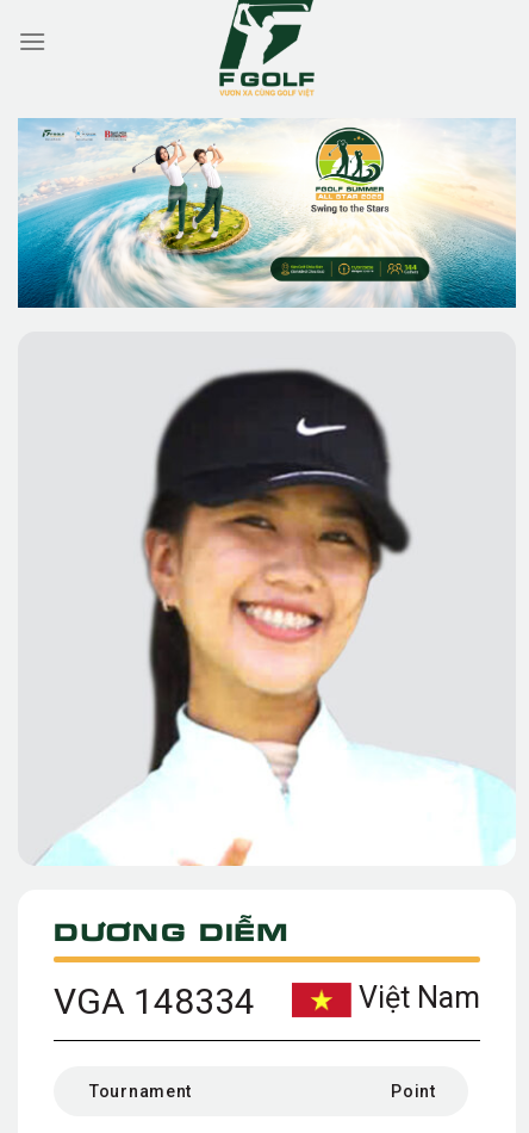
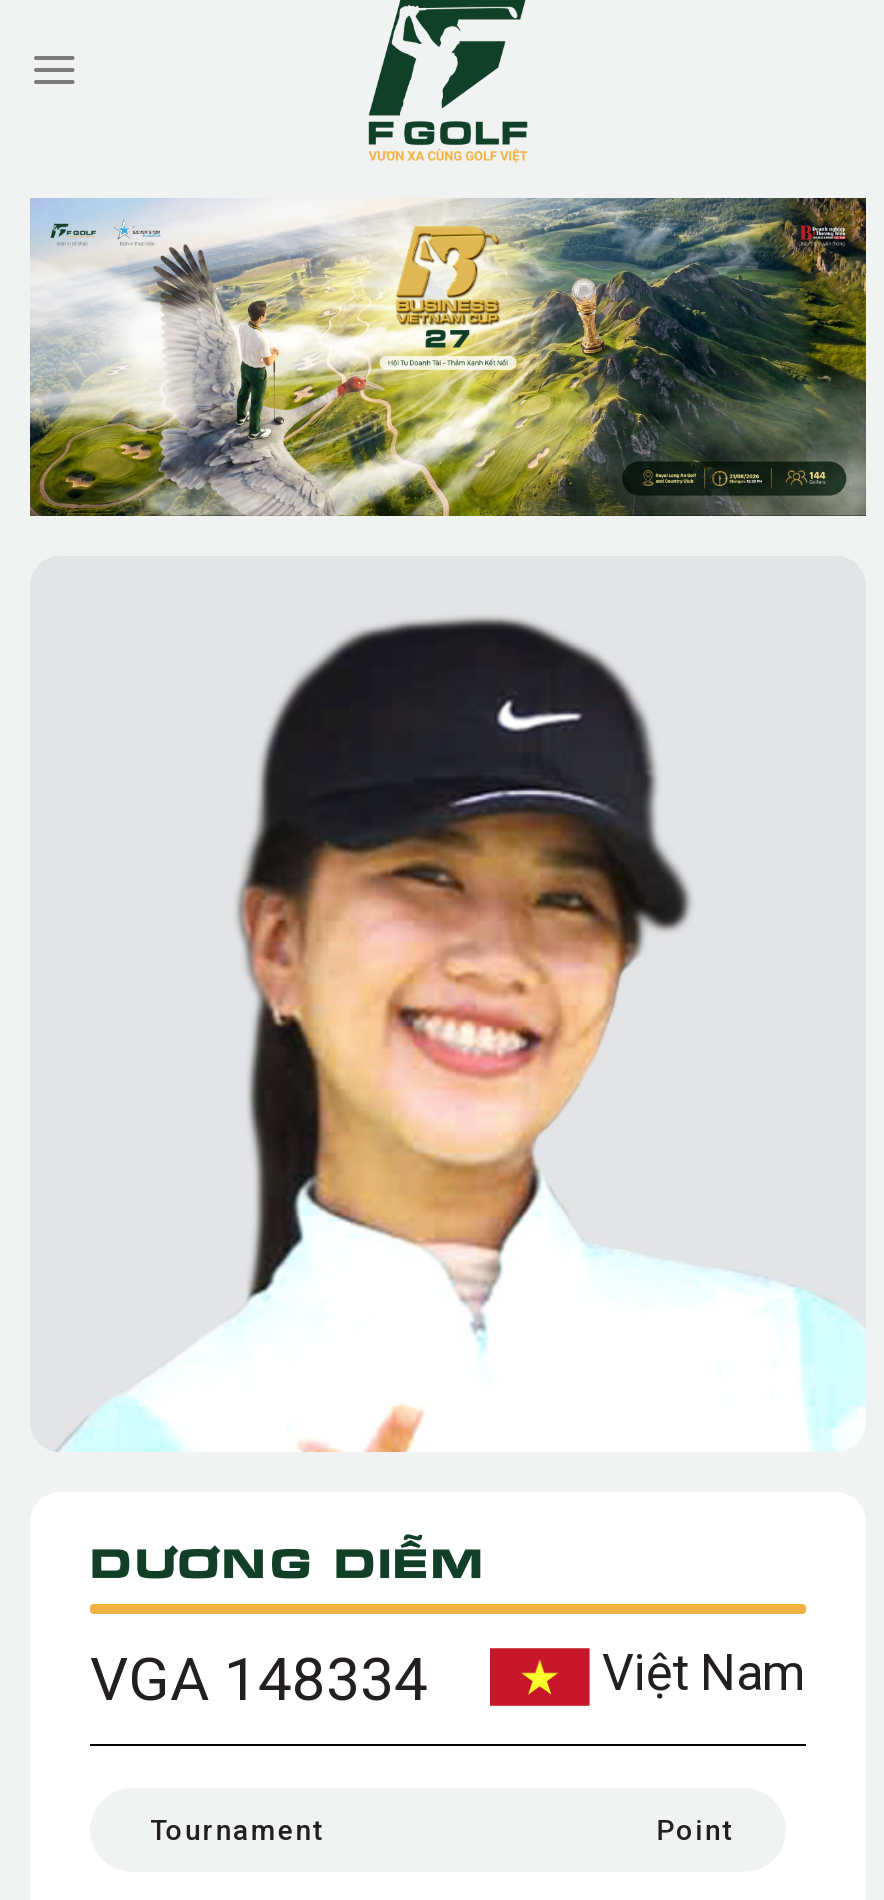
- [image]
+ [image]
